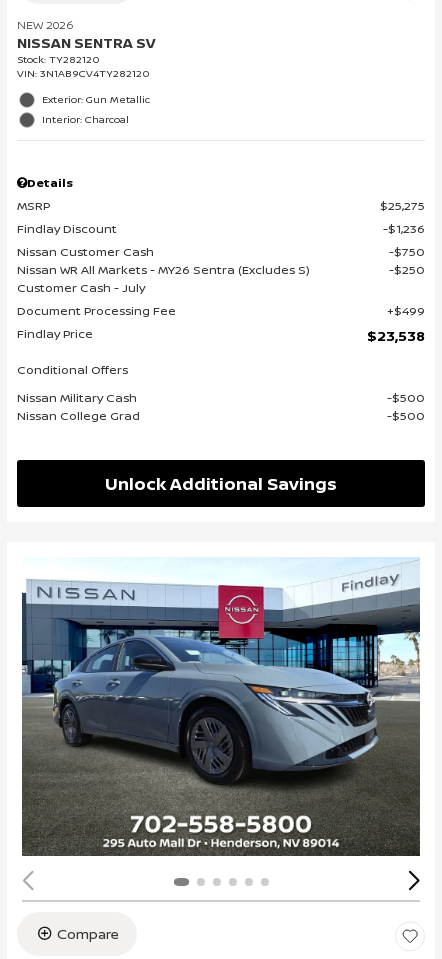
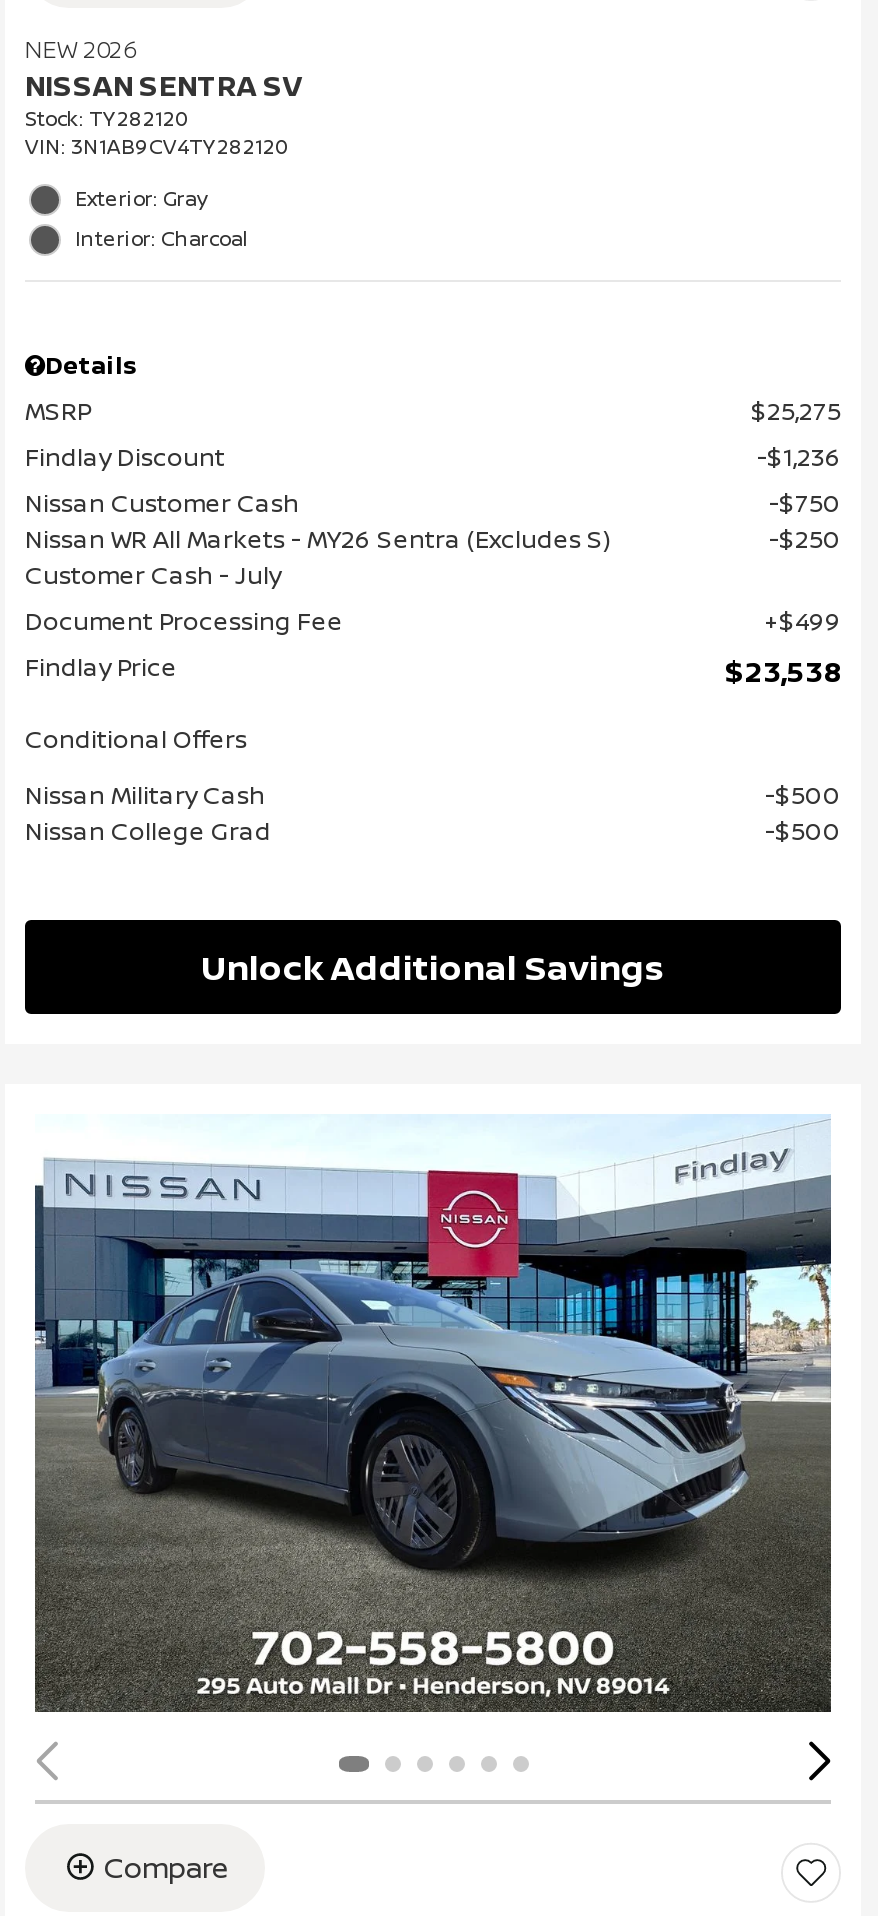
- Exterior: Gun Metallic
+ Exterior: Gray
